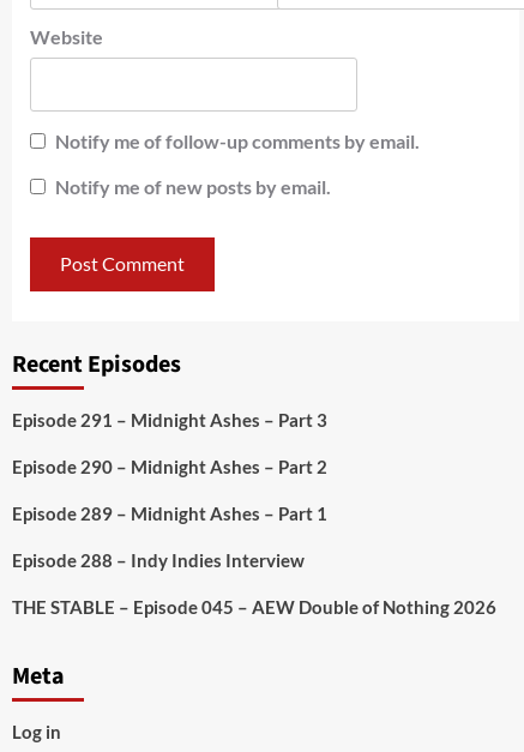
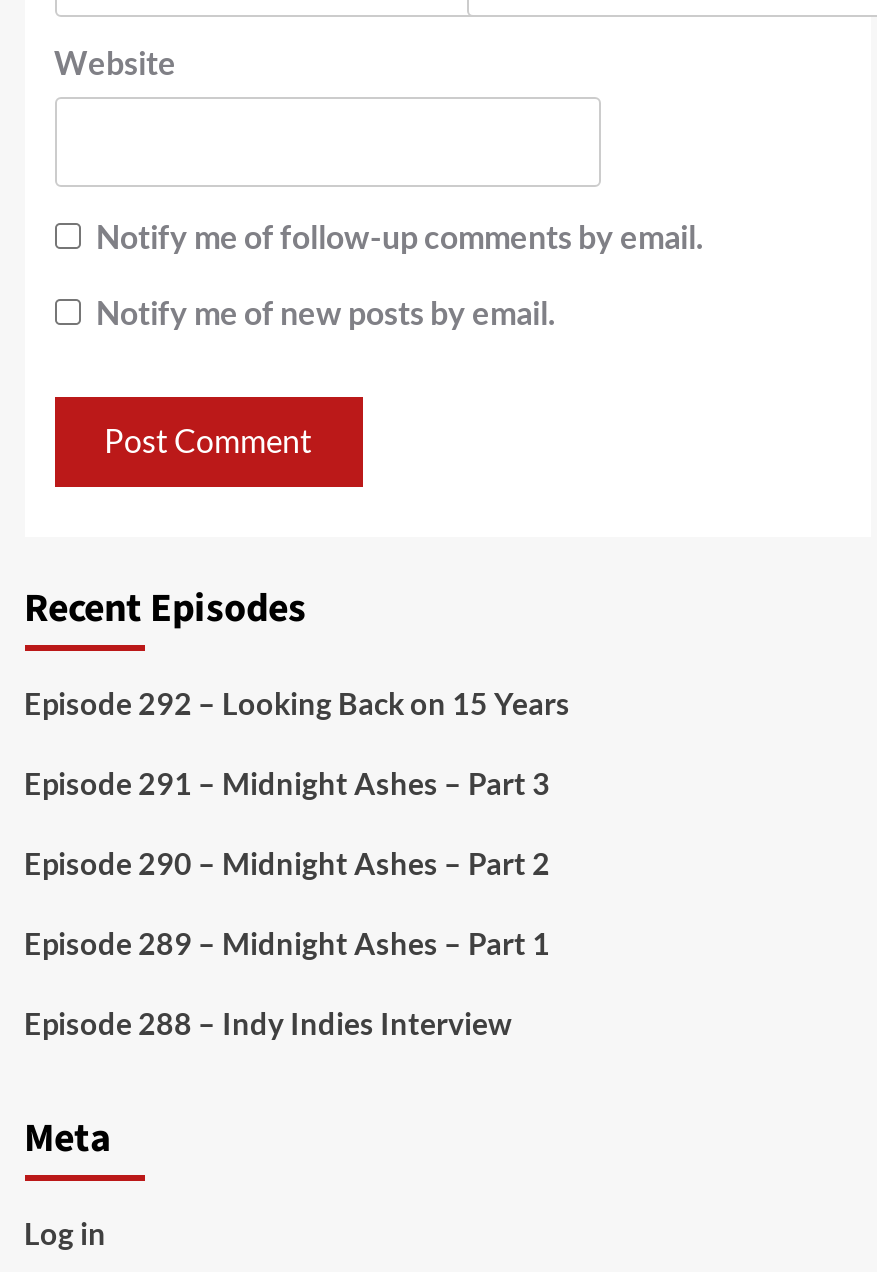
+ Episode 292 – Looking Back on 15 Years

moved down: Episode 291 – Midnight Ashes – Part 3 | Episode 290 – Midnight Ashes – Part 2 | Episode 289 – Midnight Ashes – Part 1 | Episode 288 – Indy Indies Interview

- THE STABLE – Episode 045 – AEW Double of Nothing 2026
